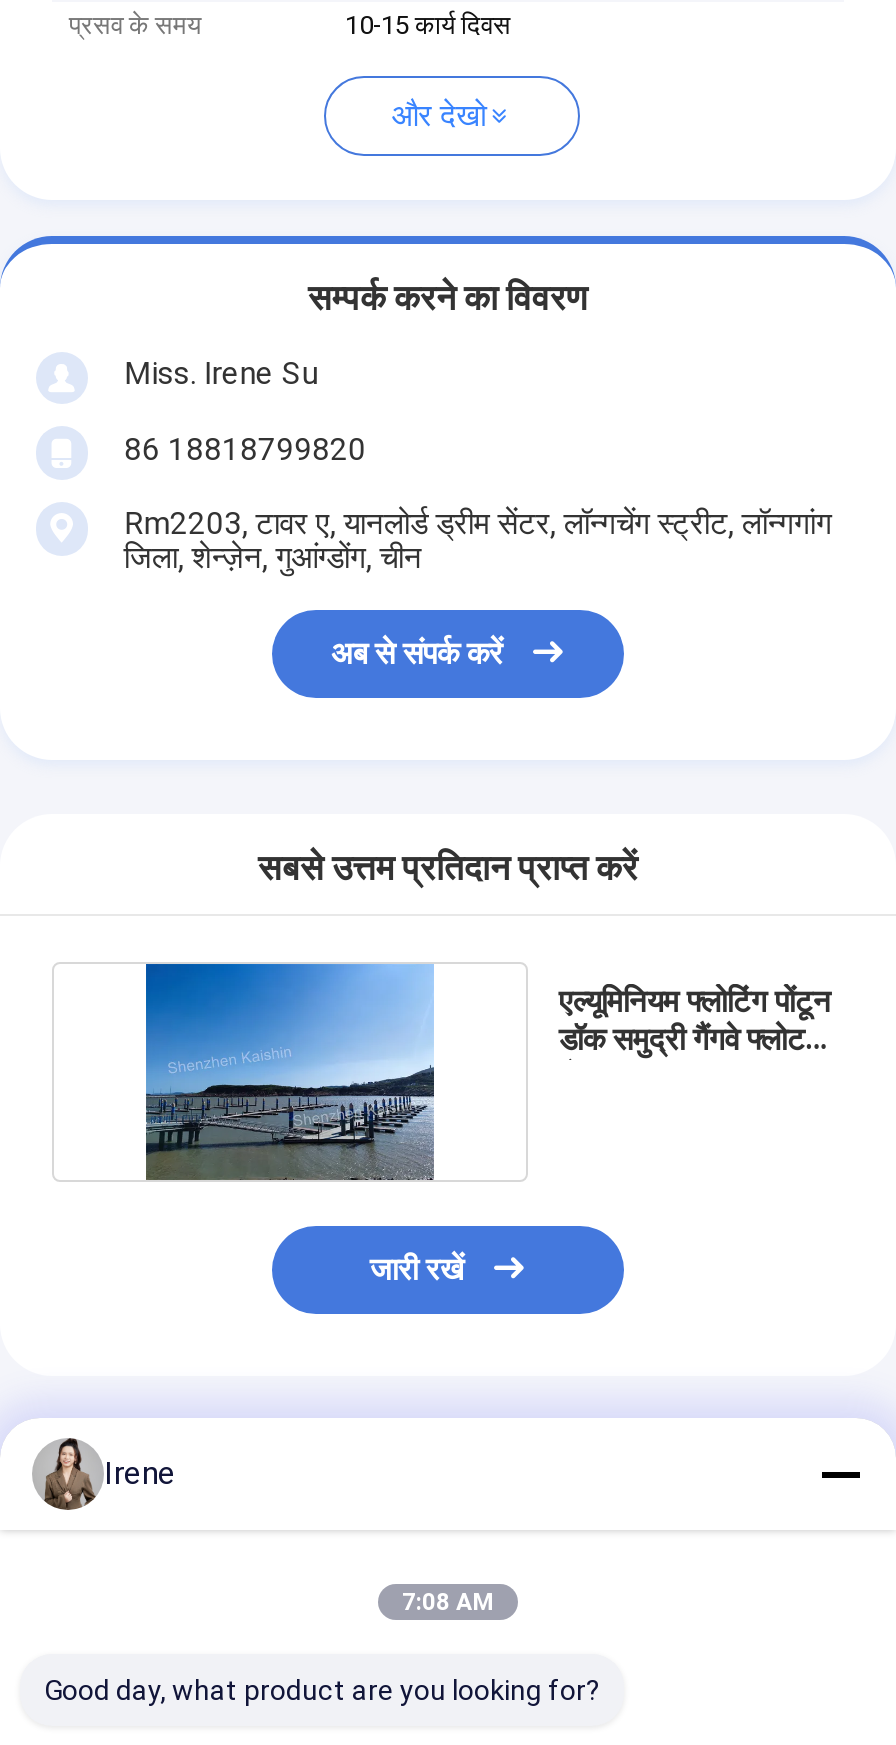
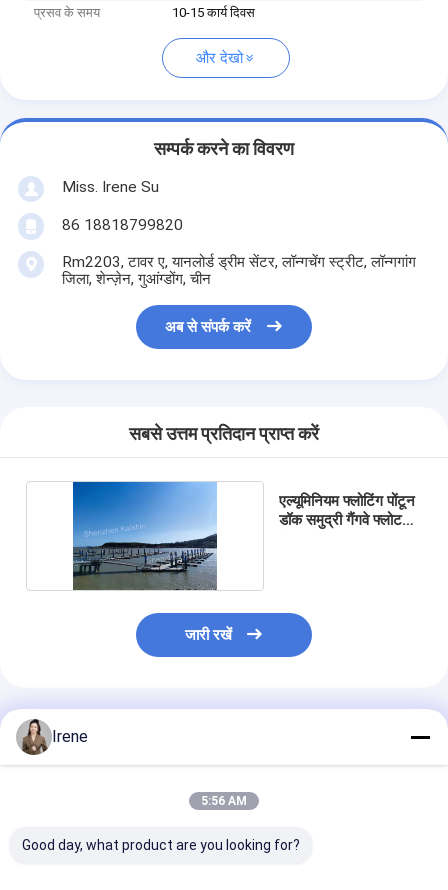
- 7:08 AM
+ 5:56 AM
